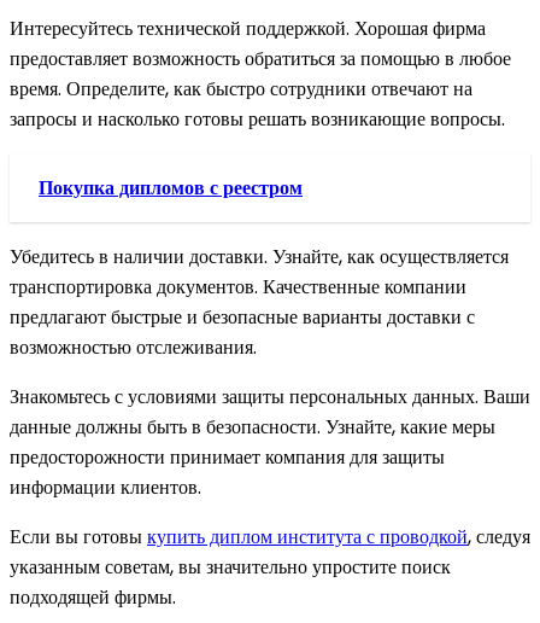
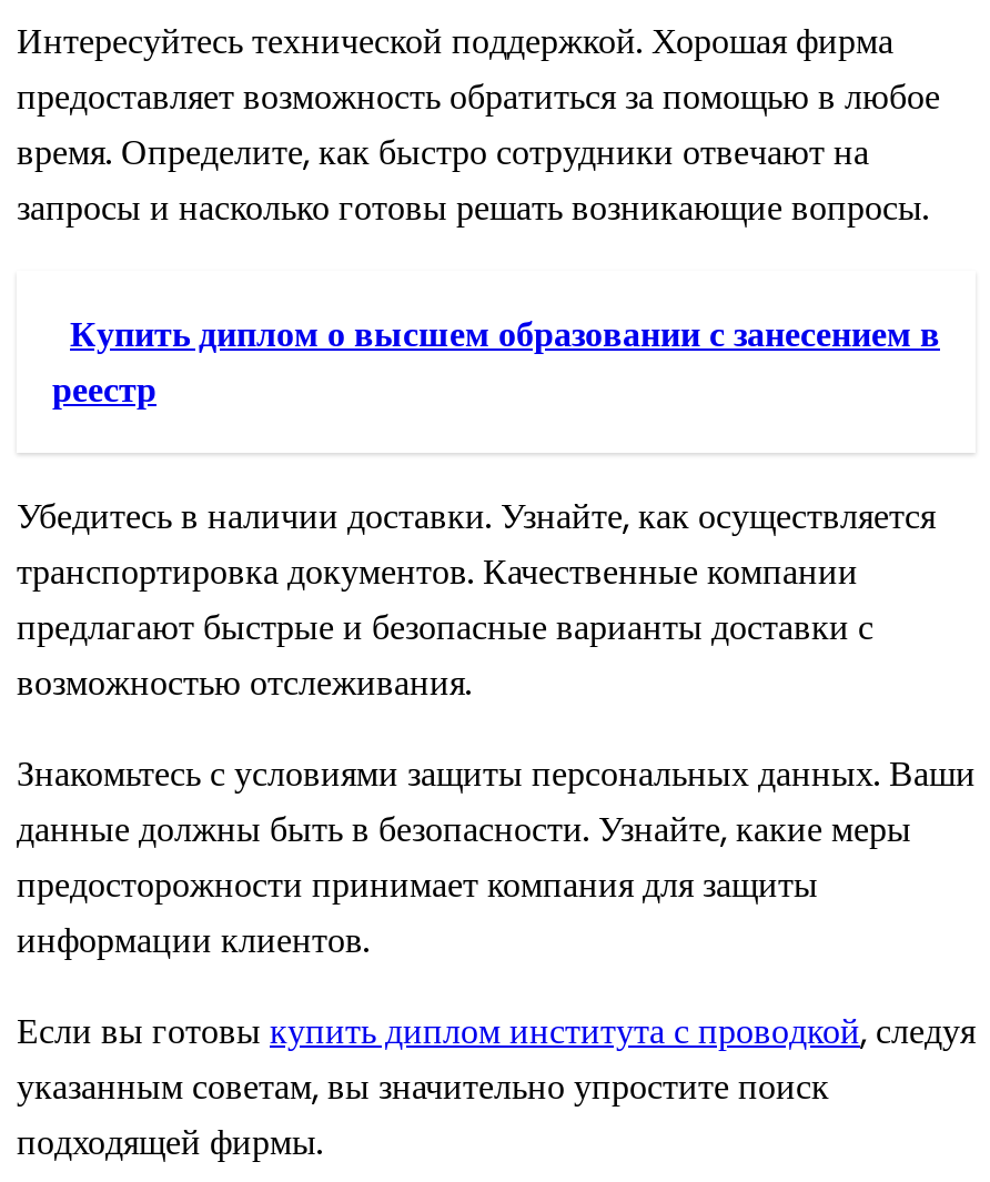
- Покупка дипломов с реестром
+ Купить диплом о высшем образовании с занесением в
+ реестр
